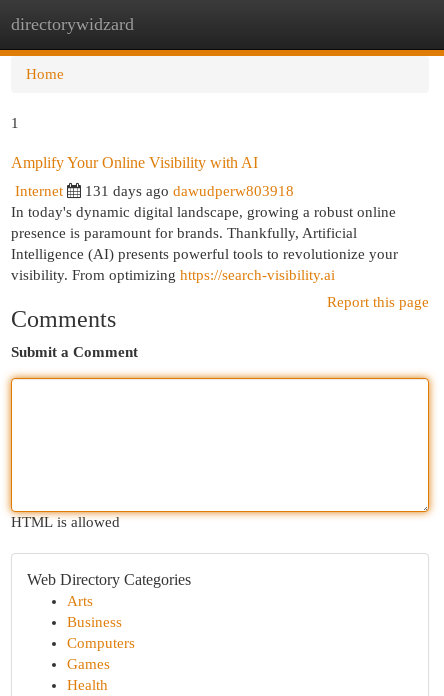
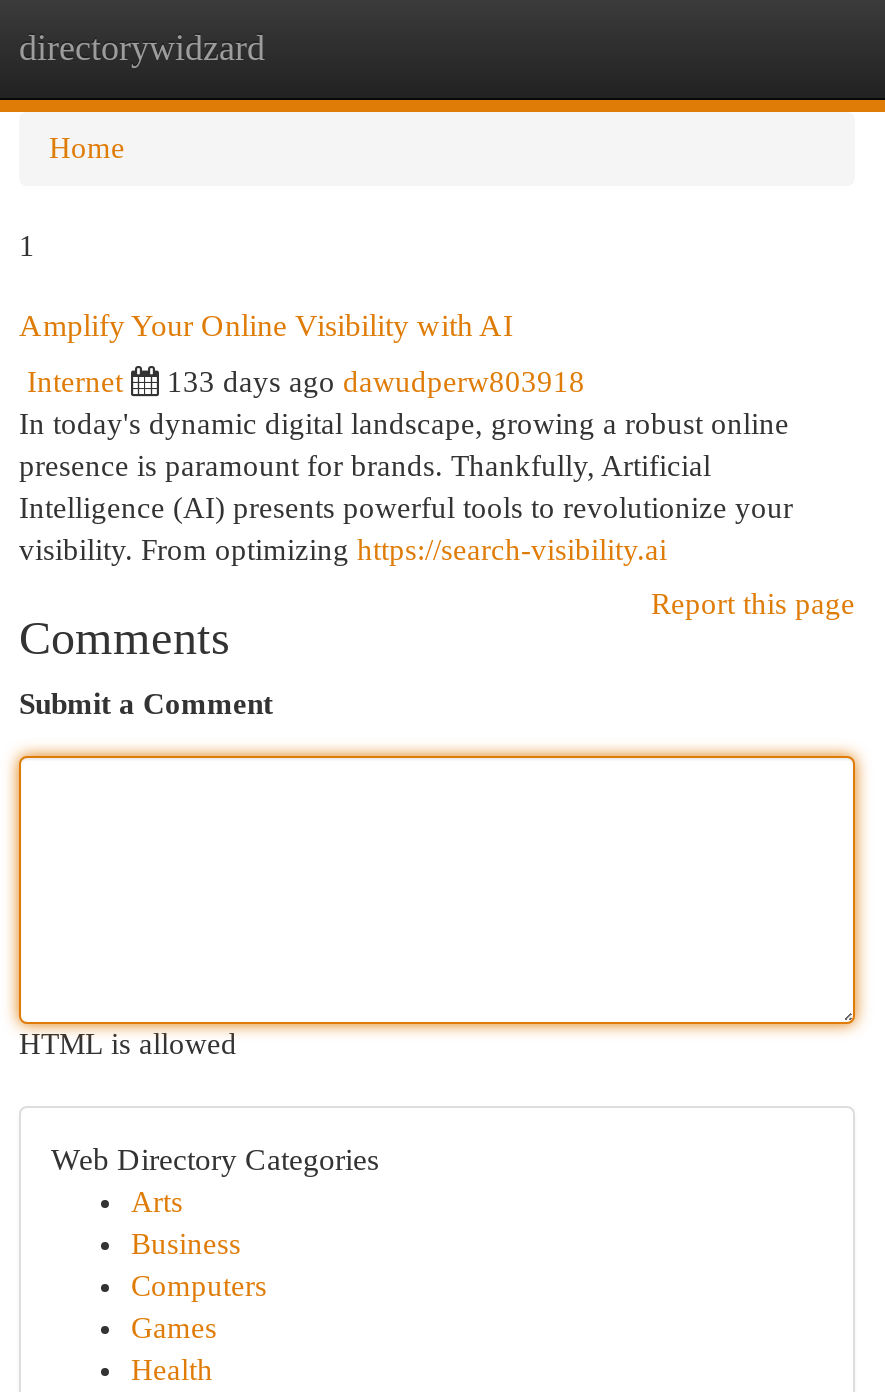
- 131 days ago dawudperw803918
+ 133 days ago dawudperw803918
